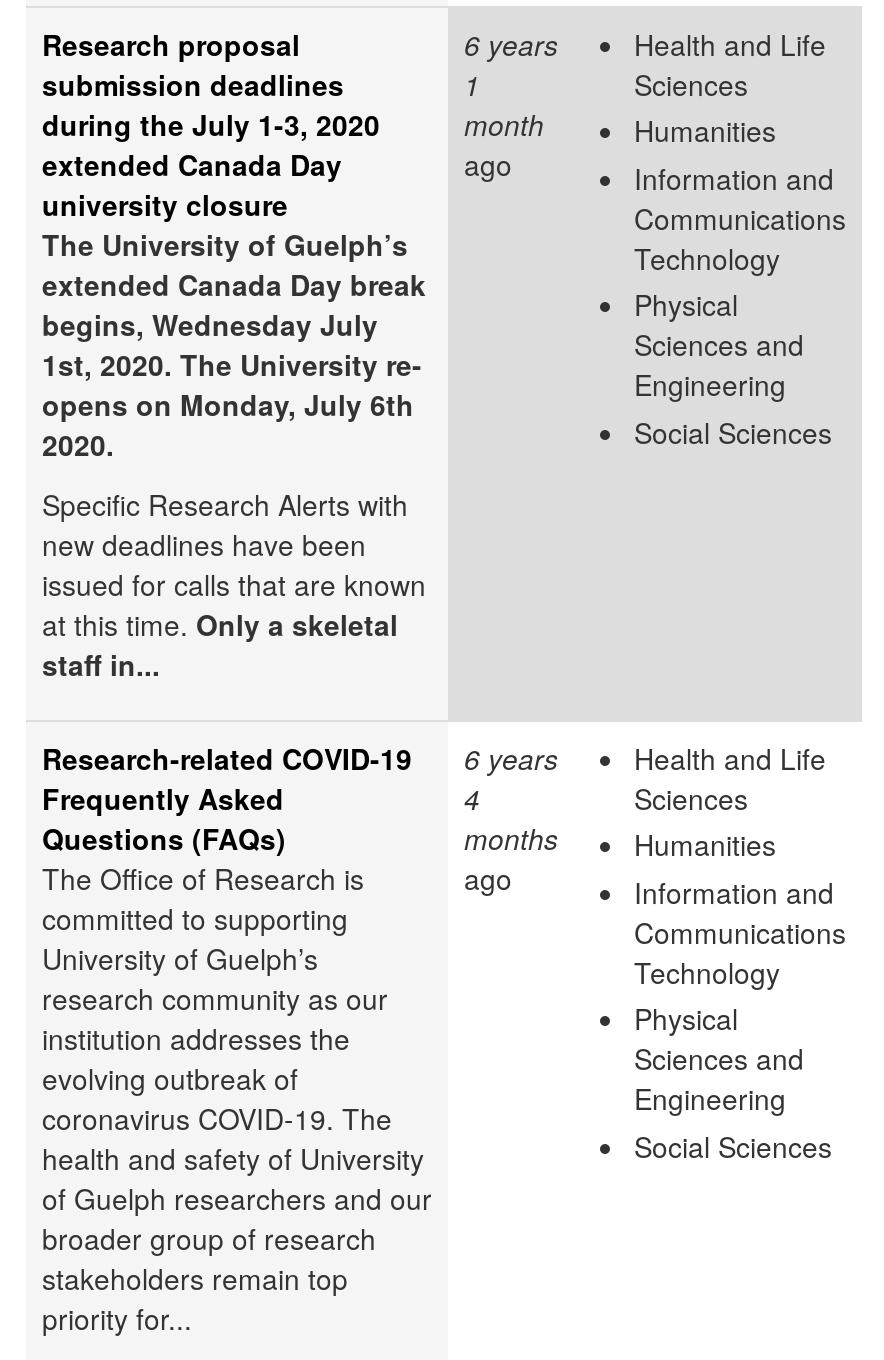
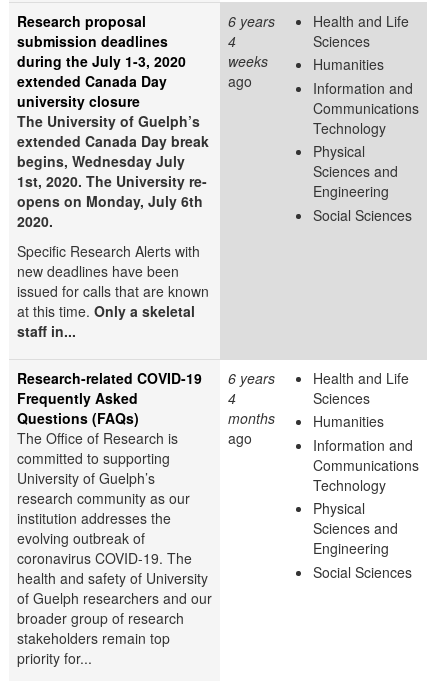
- 1
- month
+ 4
+ weeks
